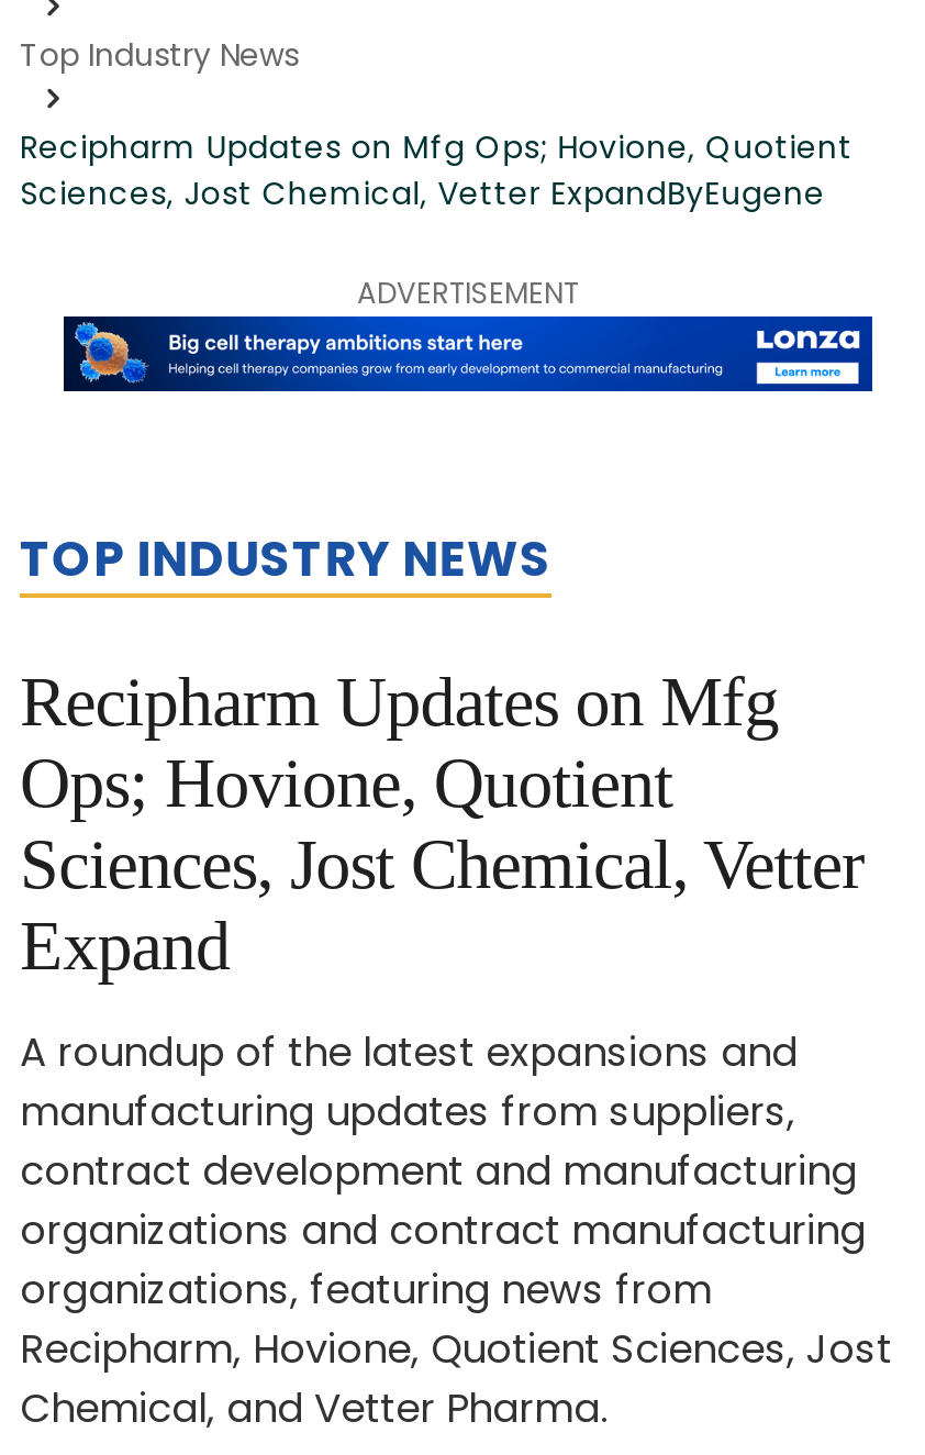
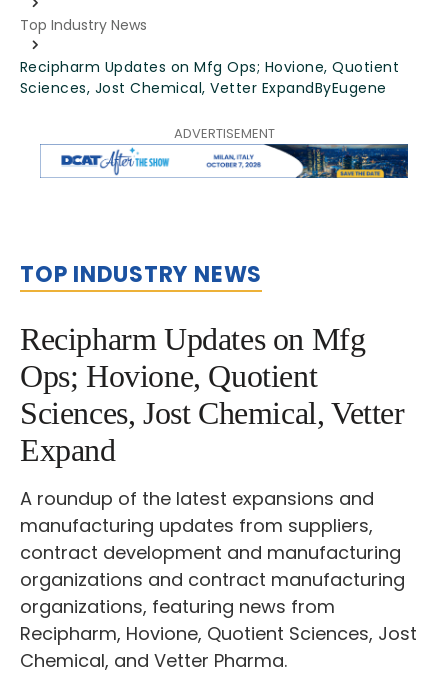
- [image]
+ [image]
